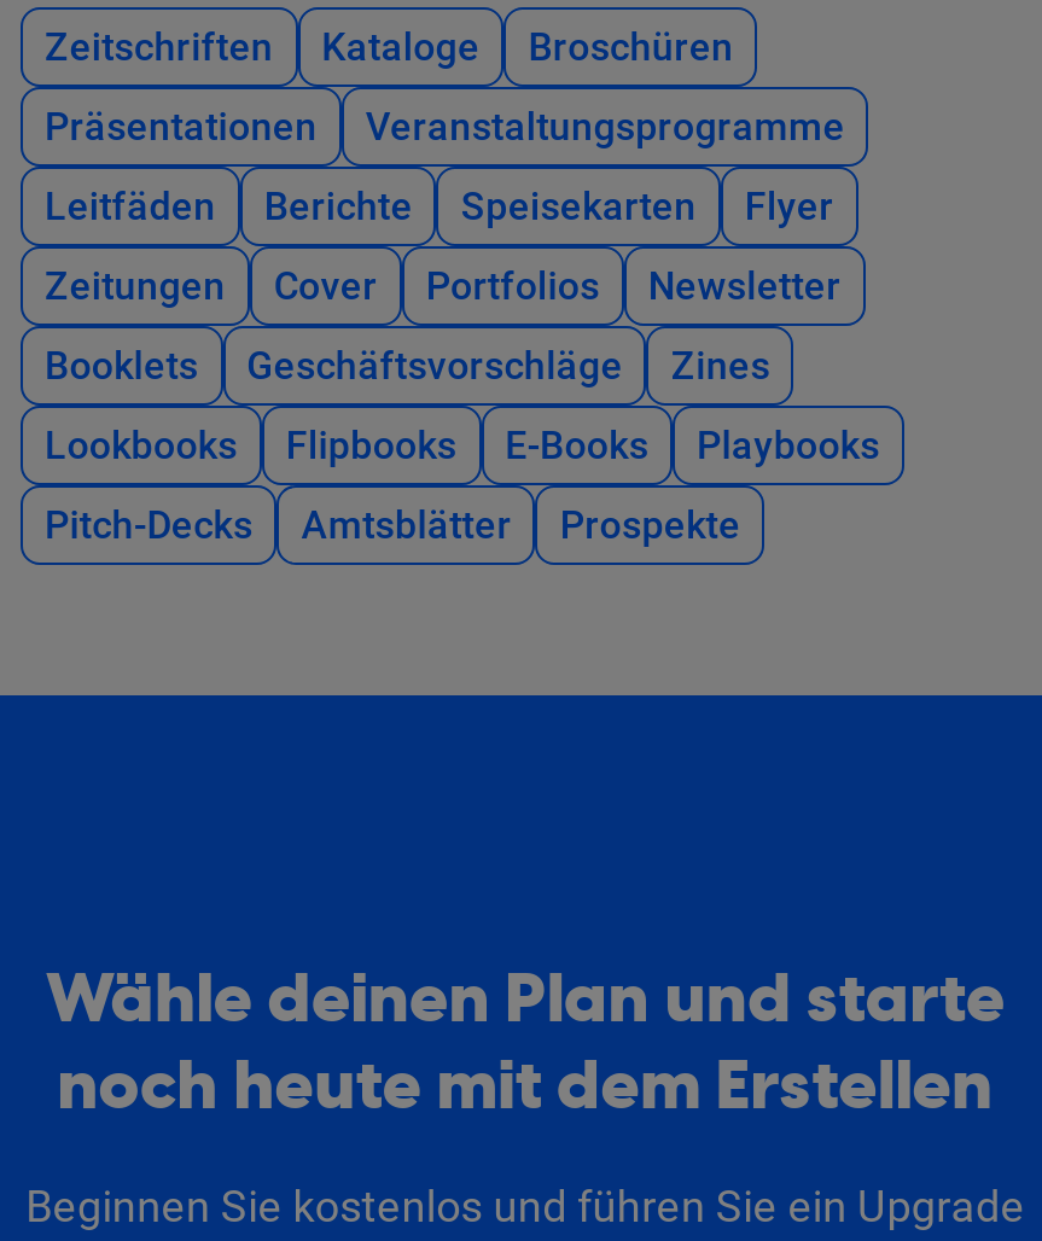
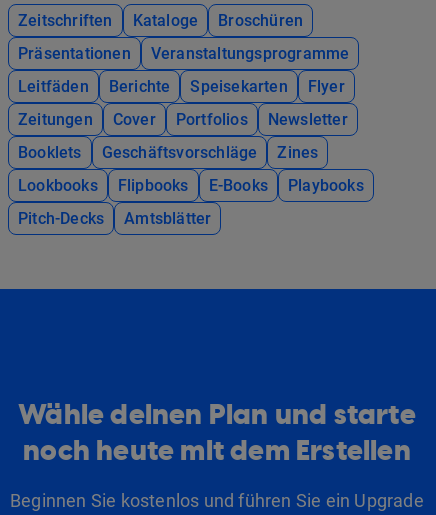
- Prospekte
